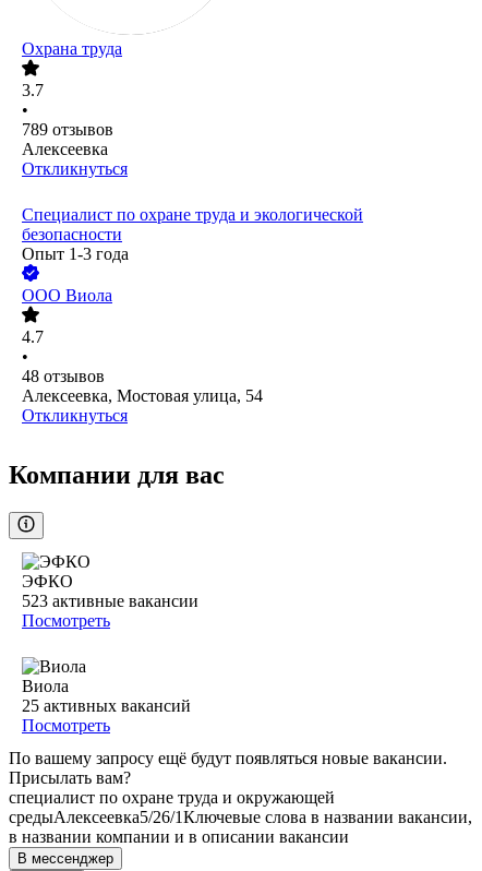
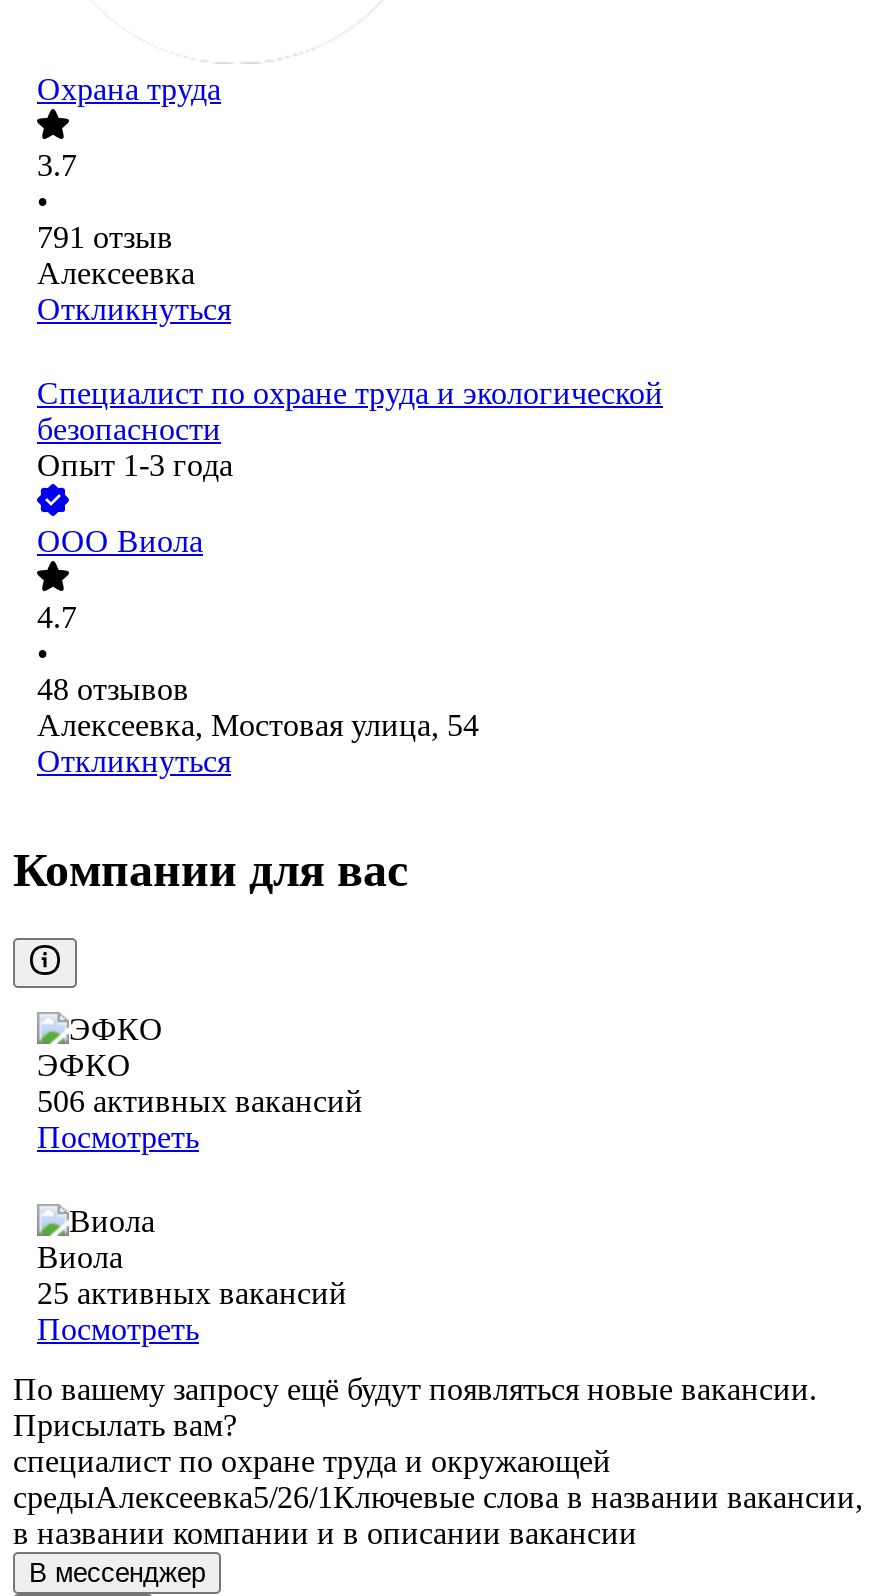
- 789 отзывов
+ 791 отзыв

- 523 активные вакансии
+ 506 активных вакансий
